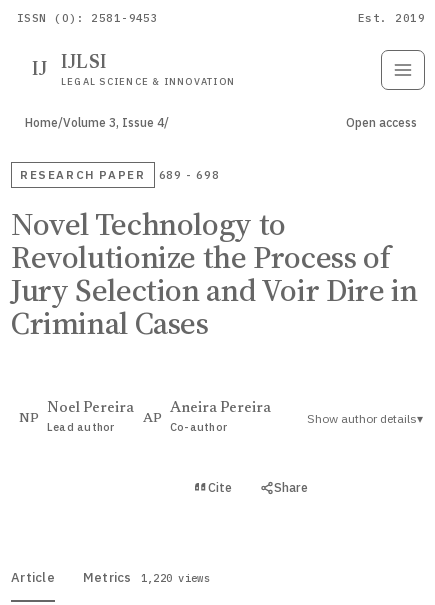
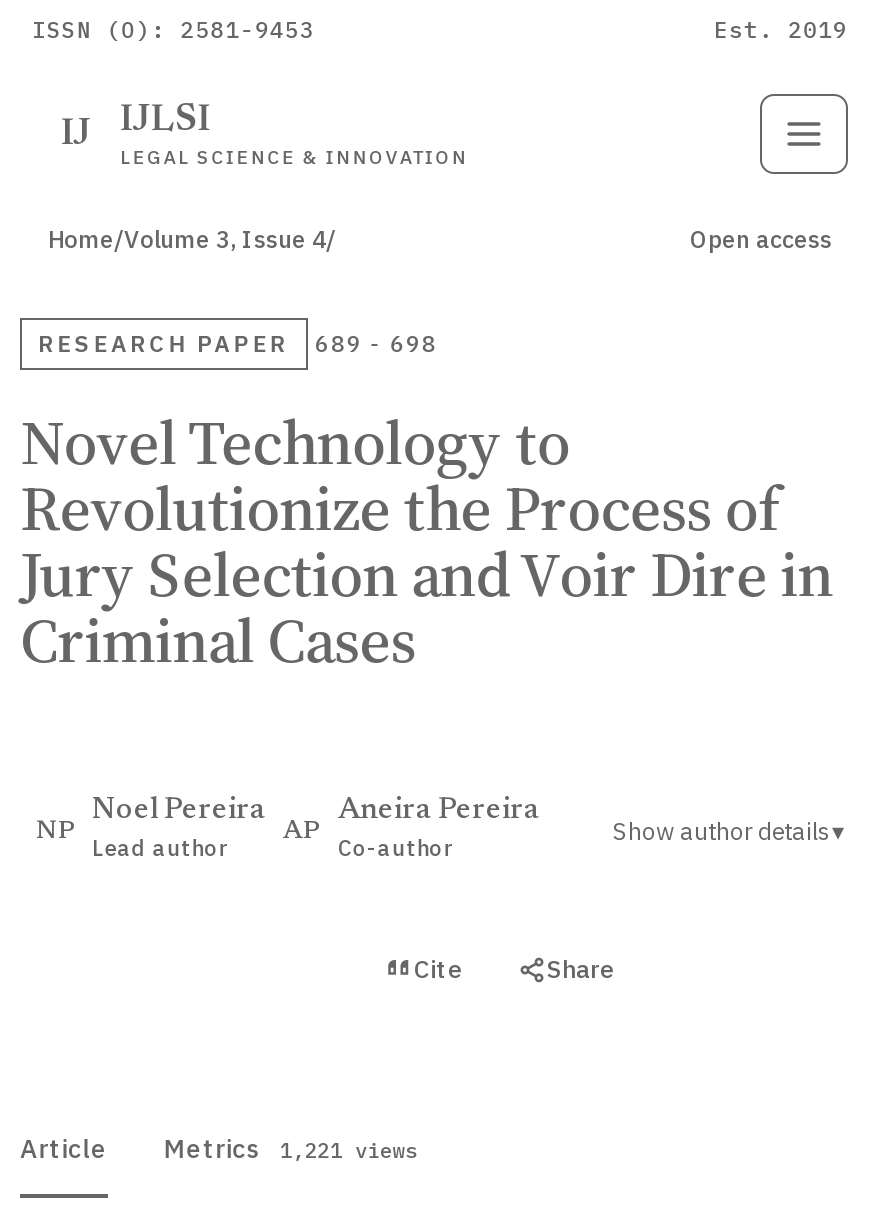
- Metrics 1,220 views
+ Metrics 1,221 views
